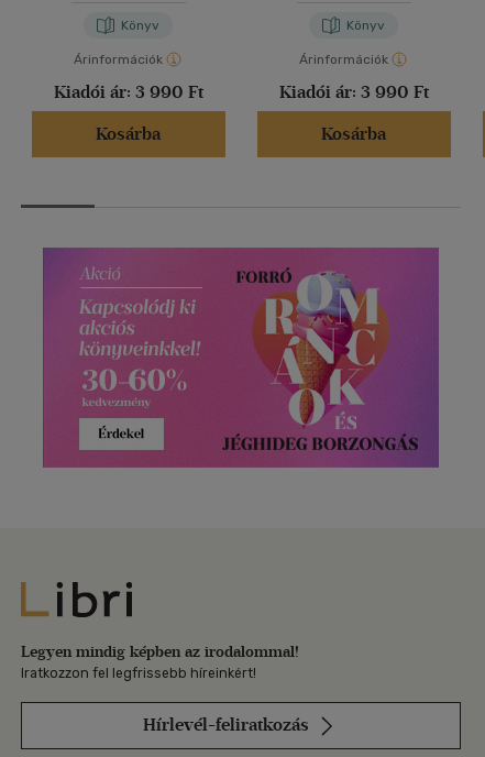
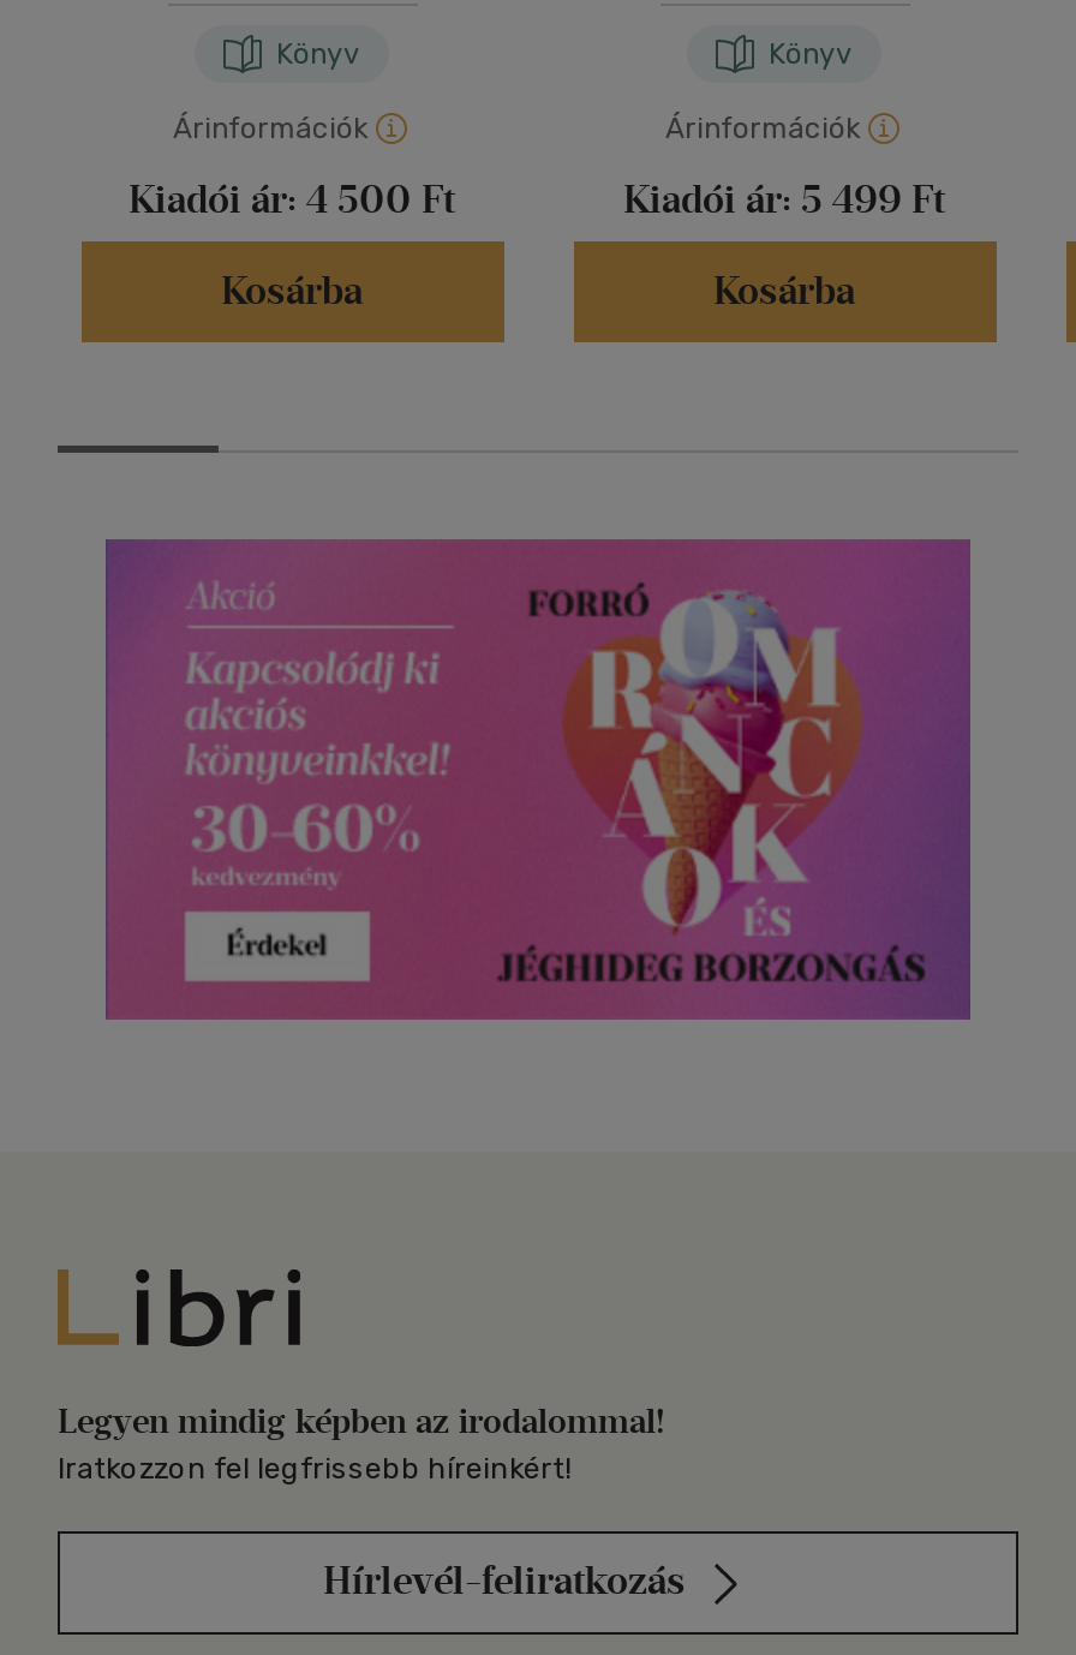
- Kiadói ár: 3 990 Ft
+ Kiadói ár: 4 500 Ft

- Kiadói ár: 3 990 Ft
+ Kiadói ár: 5 499 Ft
